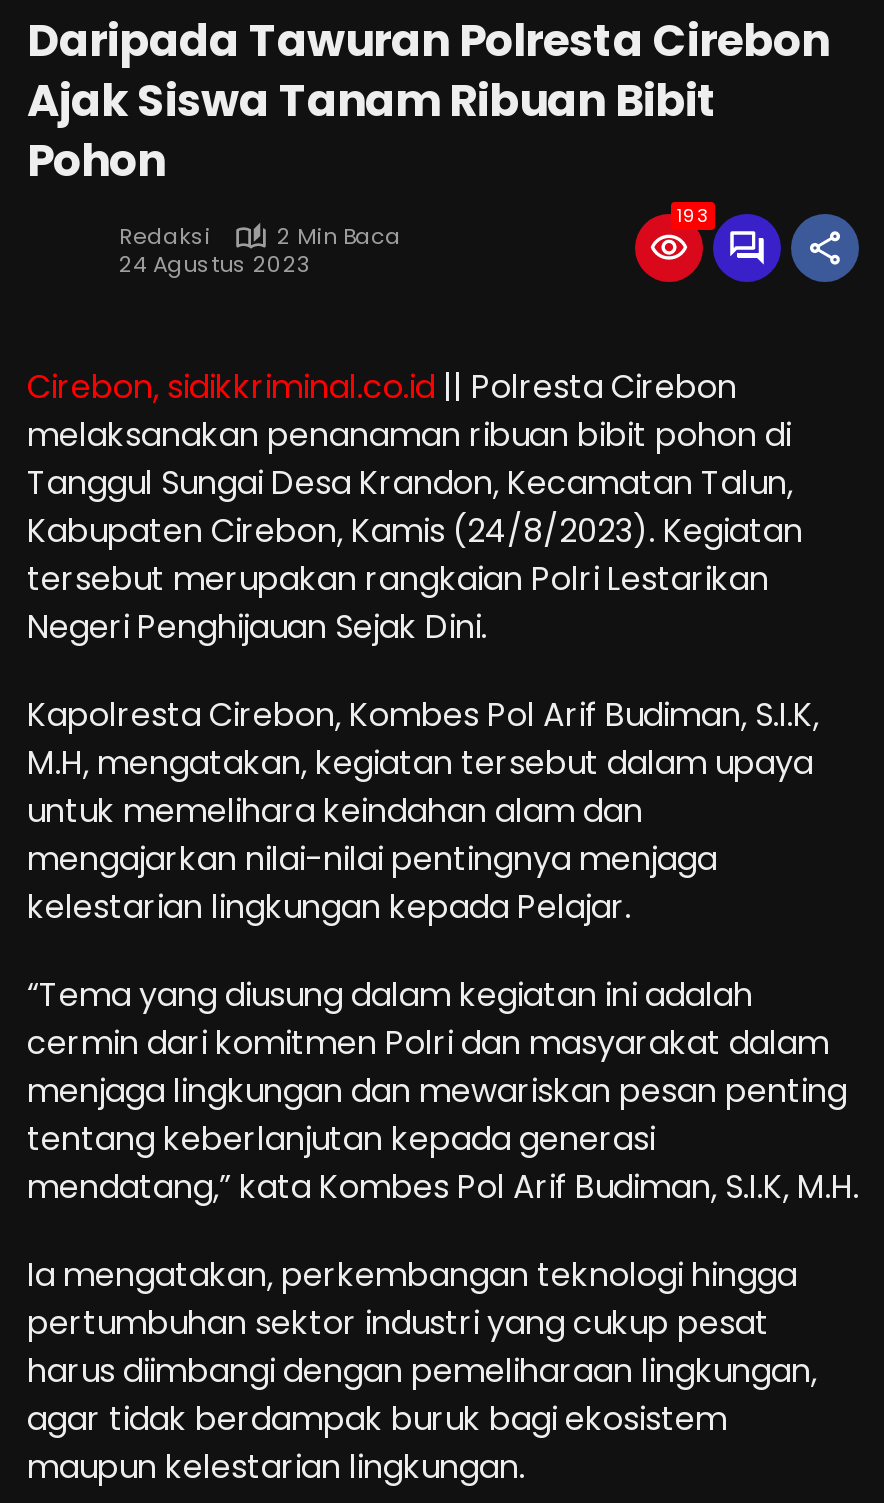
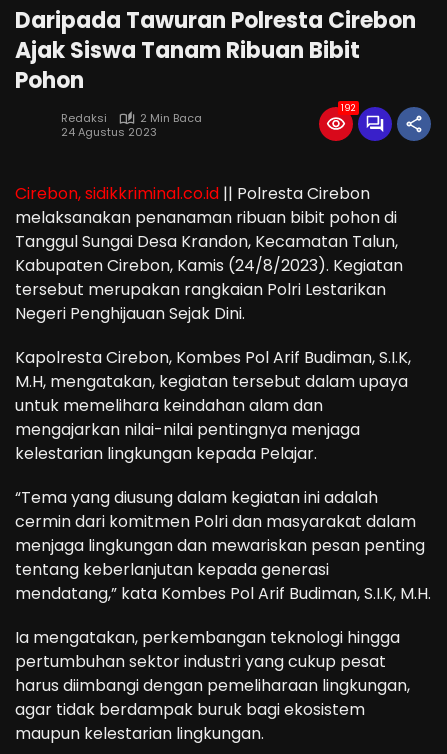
- 193
+ 192
